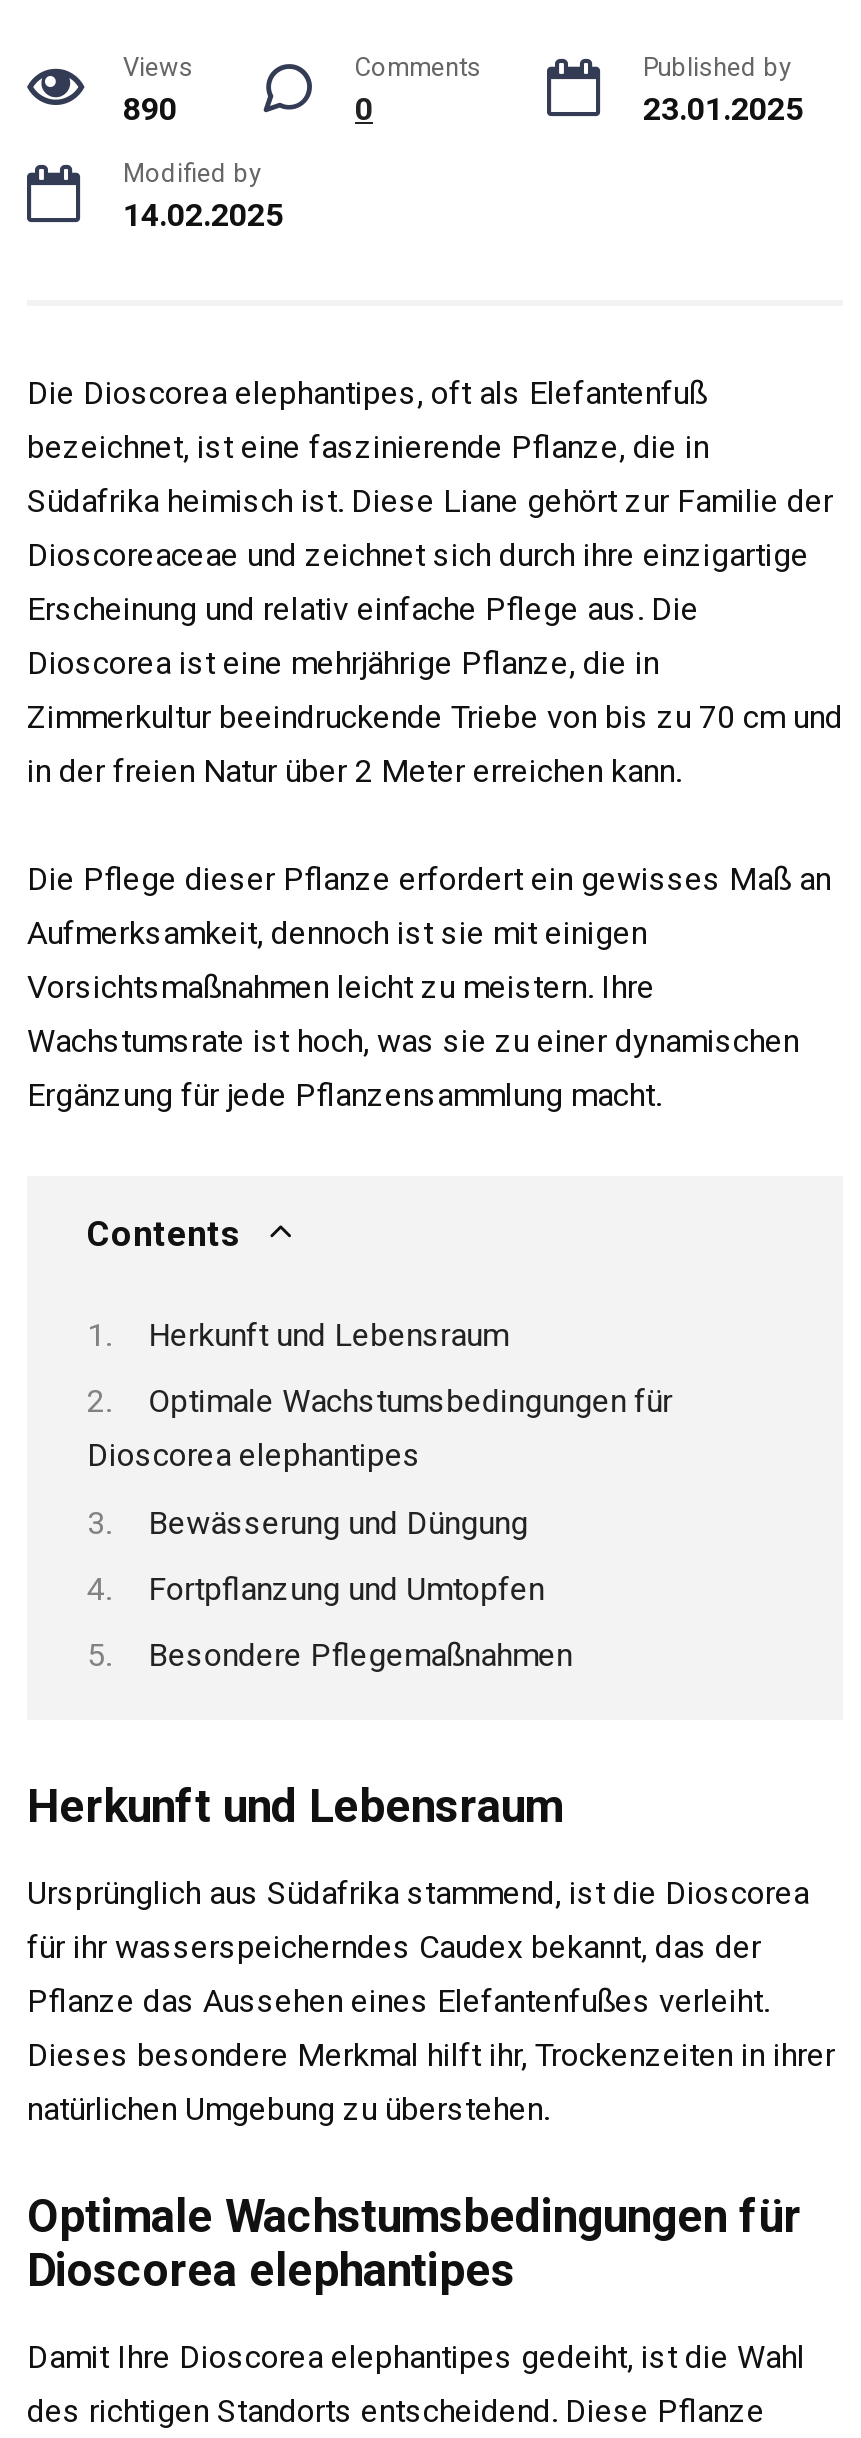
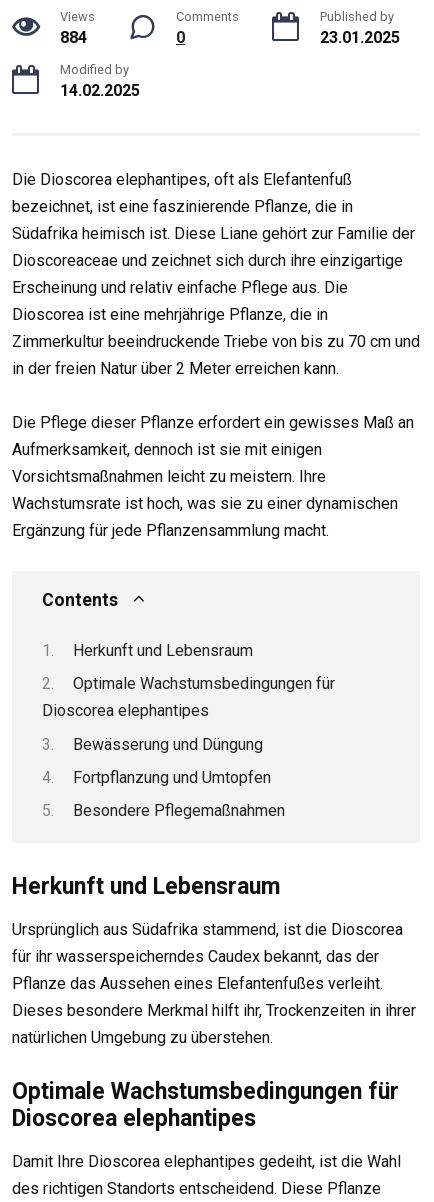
- 890
+ 884
